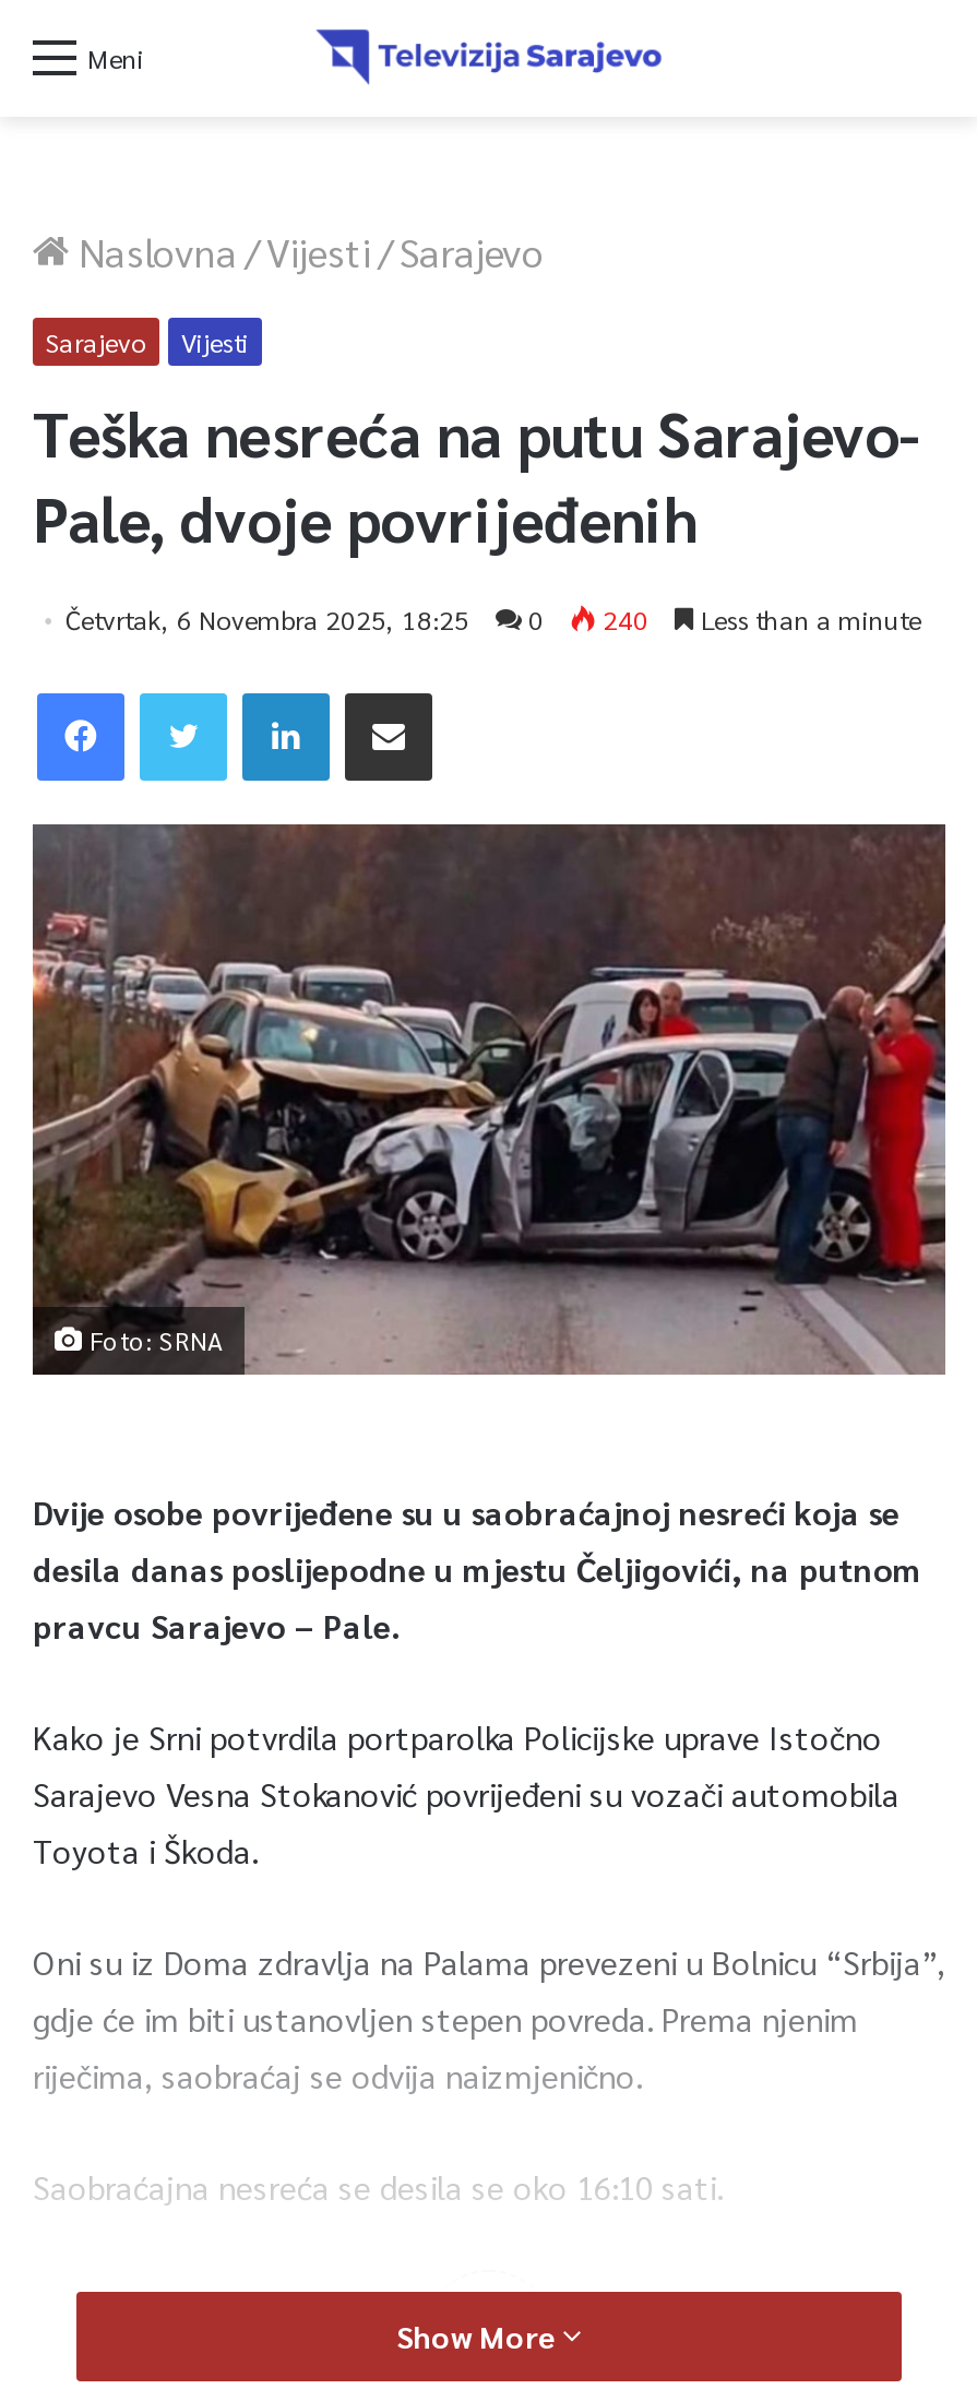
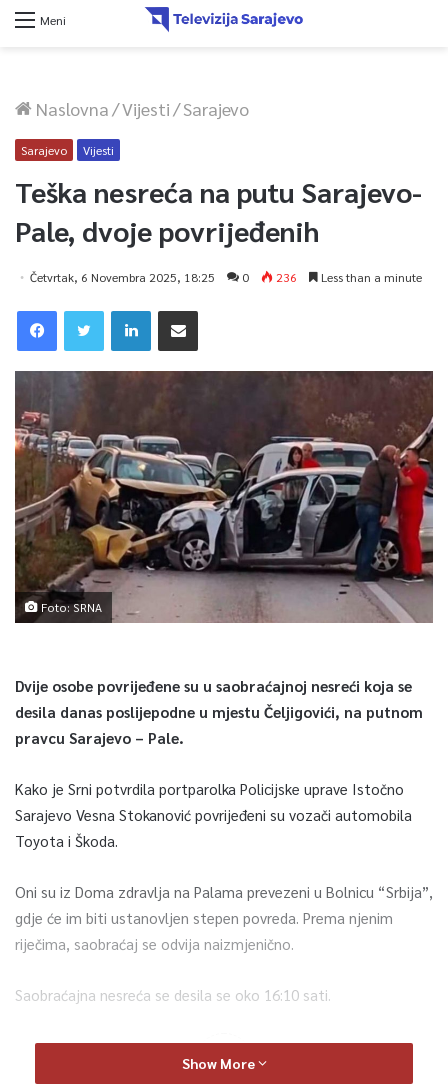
- Četvrtak, 6 Novembra 2025, 18:25 0 240 Less than a minute
+ Četvrtak, 6 Novembra 2025, 18:25 0 236 Less than a minute
